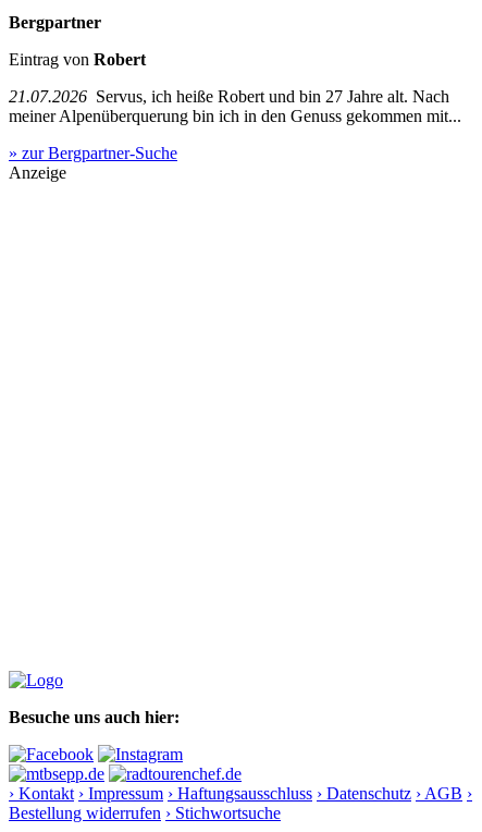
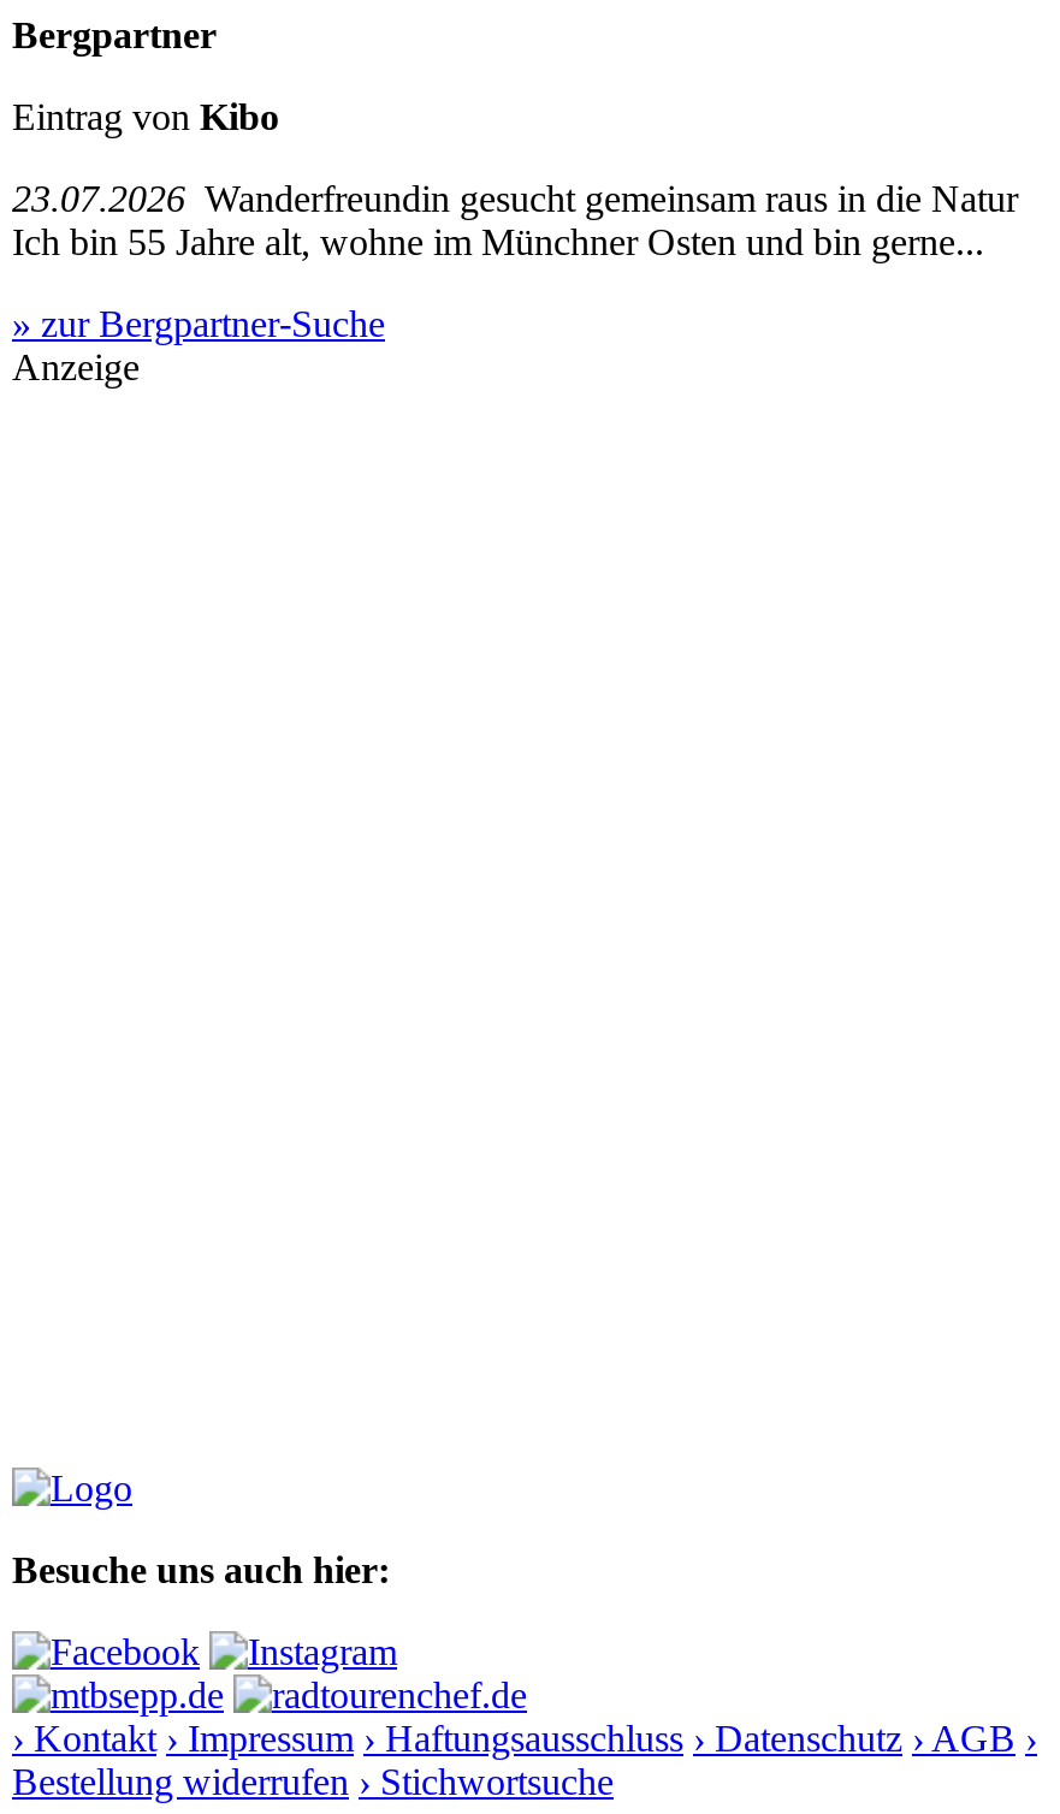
- Eintrag von Robert
+ Eintrag von Kibo

- 21.07.2026 Servus, ich heiße Robert und bin 27 Jahre alt. Nach
- meiner Alpenüberquerung bin ich in den Genuss gekommen mit...
+ 23.07.2026 Wanderfreundin gesucht gemeinsam raus in die Natur
+ Ich bin 55 Jahre alt, wohne im Münchner Osten und bin gerne...
